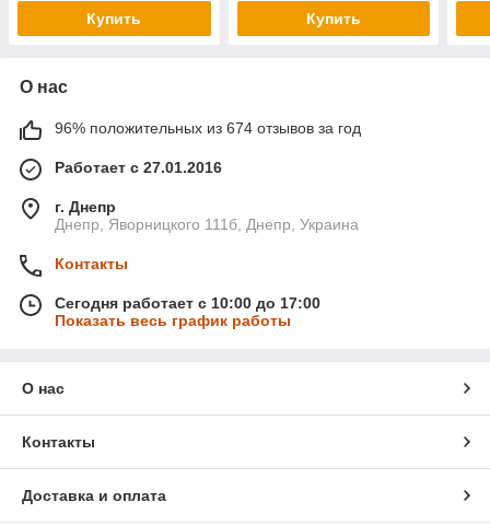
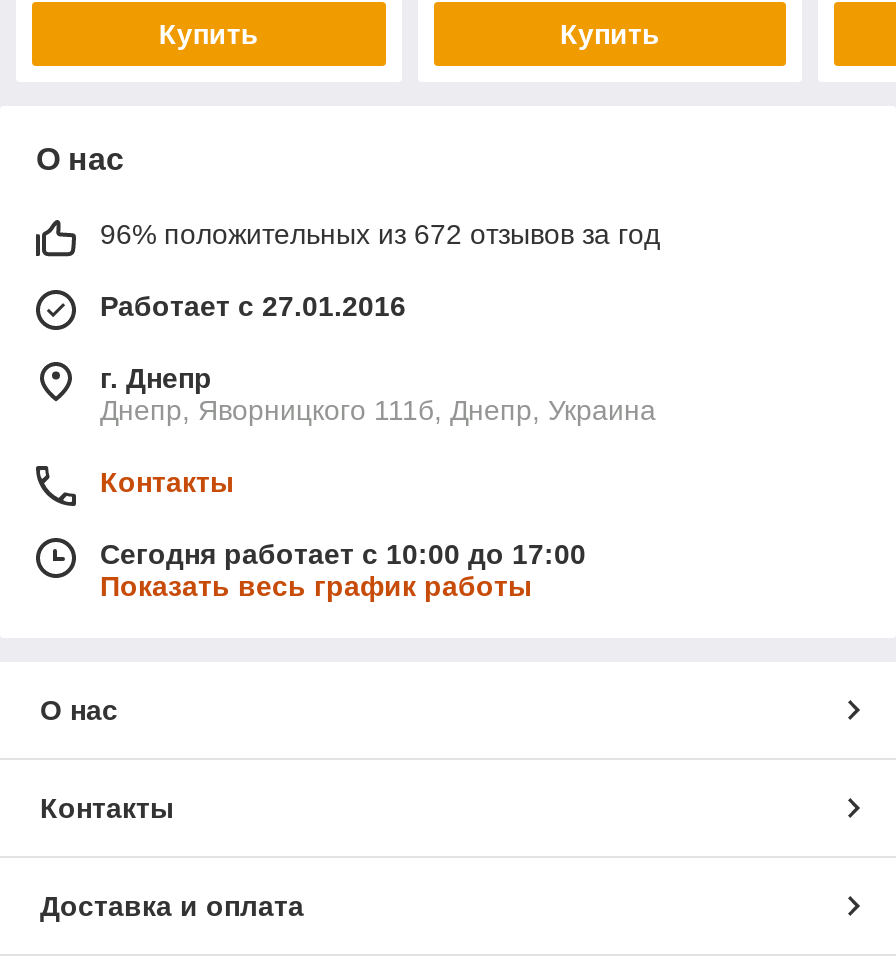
- 96% положительных из 674 отзывов за год
+ 96% положительных из 672 отзывов за год
